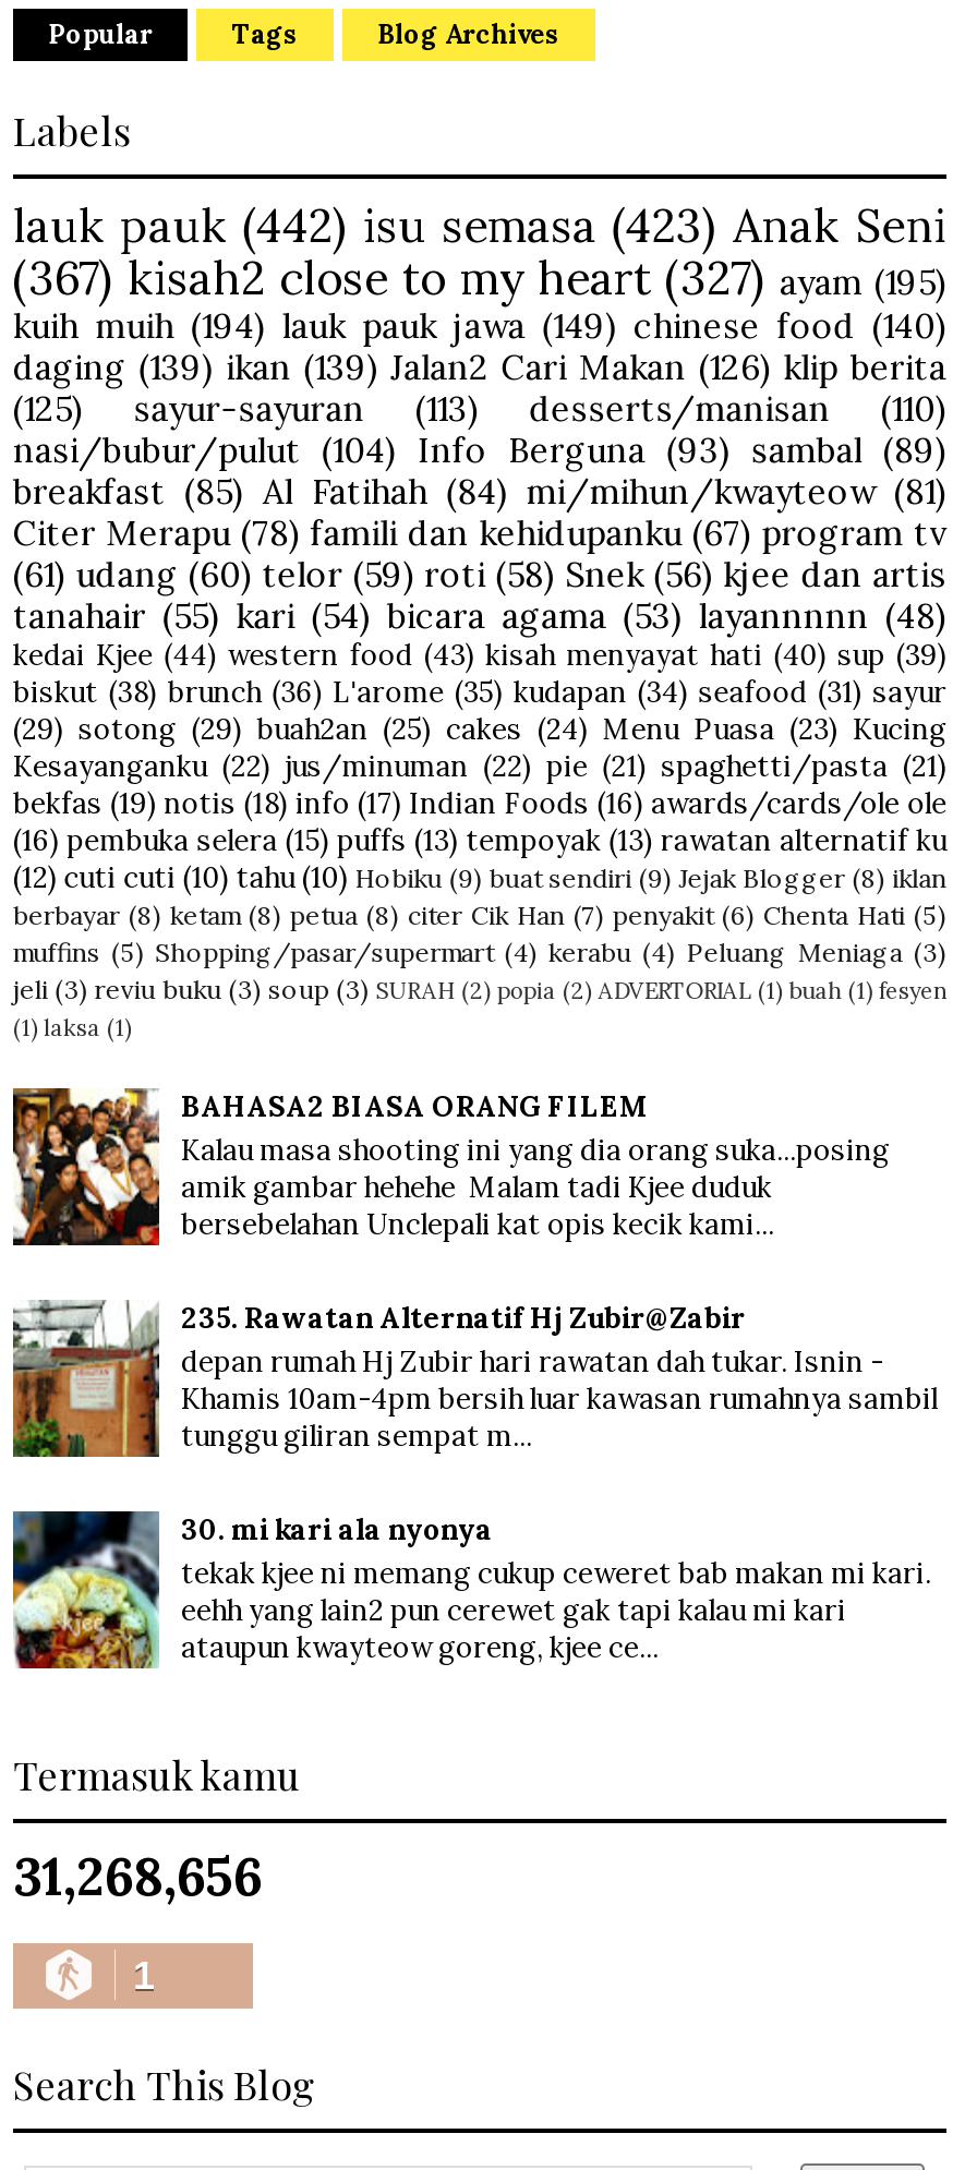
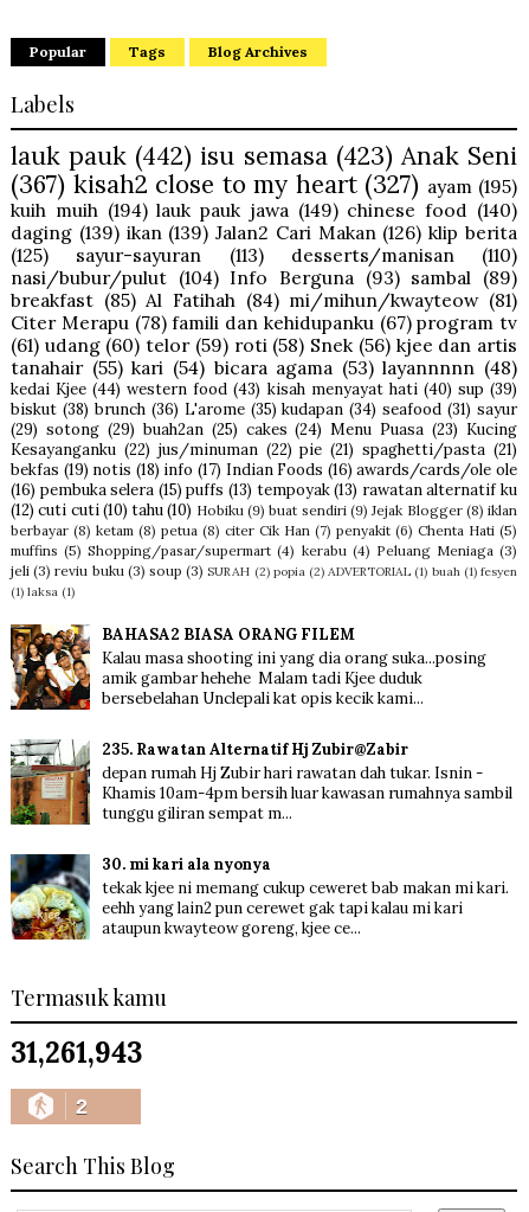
- 31,268,656
+ 31,261,943

- 1
+ 2
